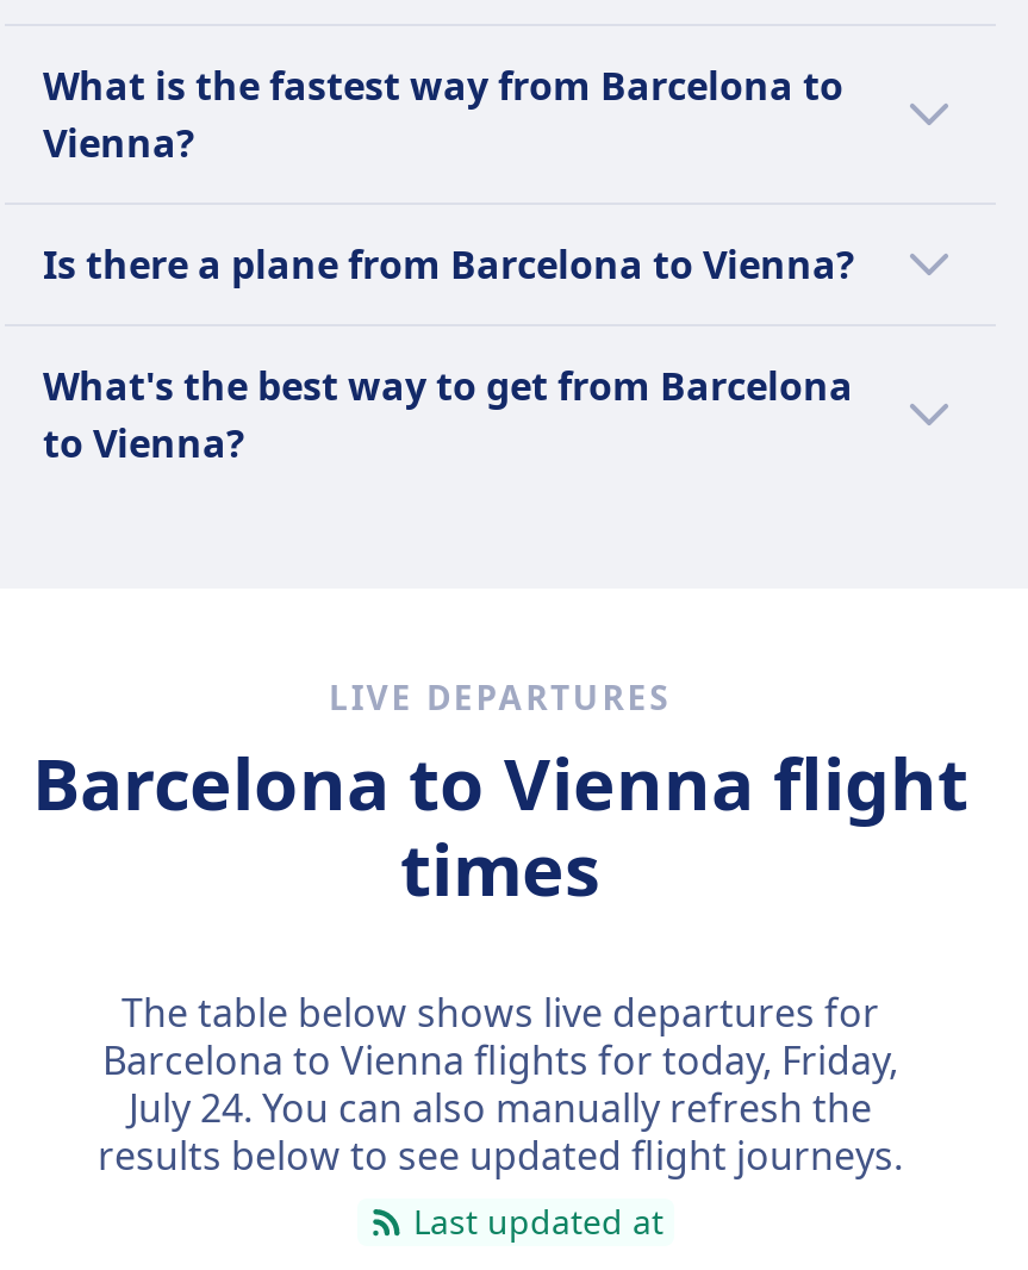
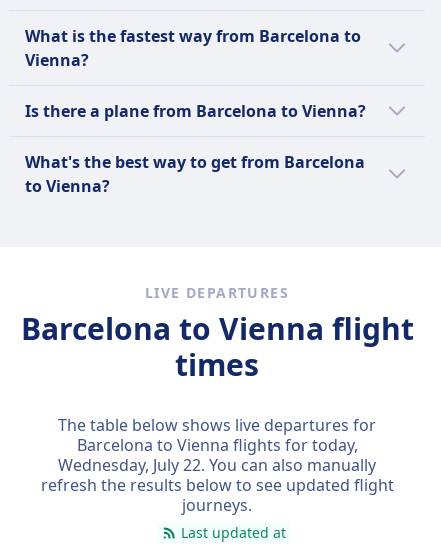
- Barcelona to Vienna flights for today, Friday,
- July 24. You can also manually refresh the
- results below to see updated flight journeys.
+ Barcelona to Vienna flights for today,
+ Wednesday, July 22. You can also manually
+ refresh the results below to see updated flight
+ journeys.
